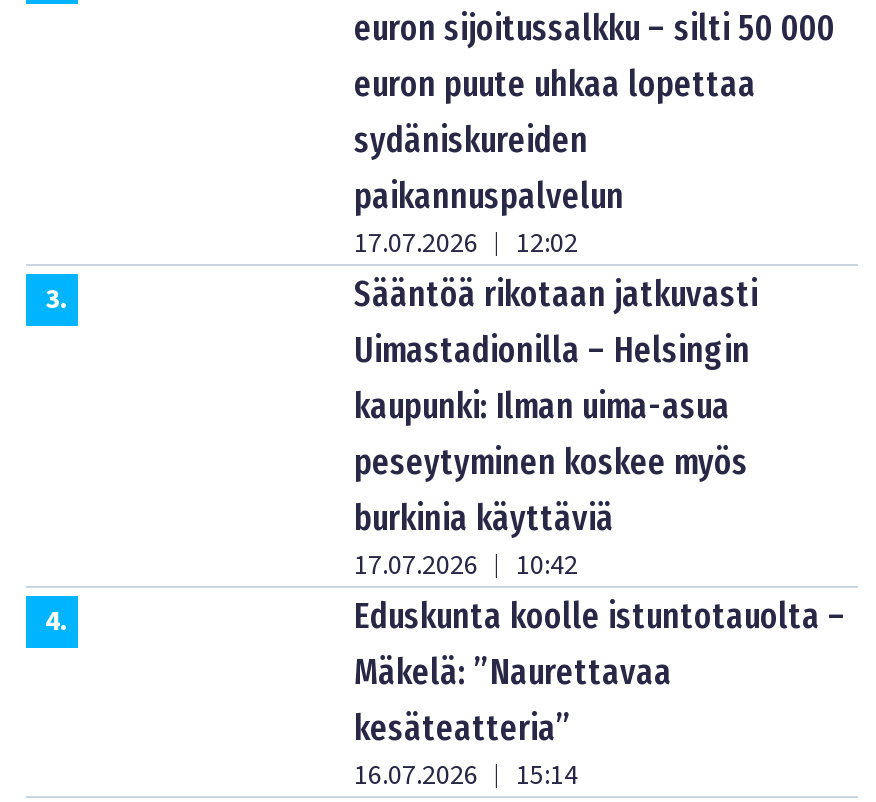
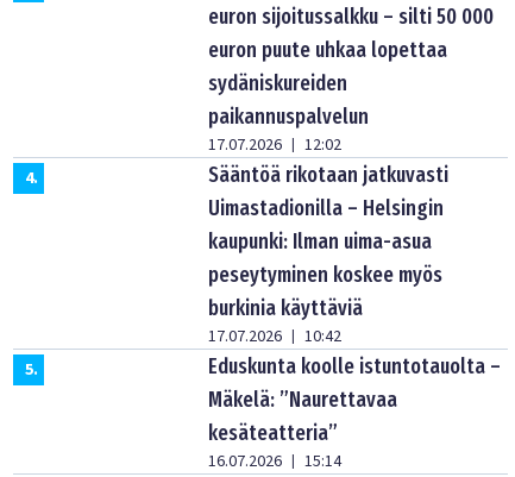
- 3.
+ 4.

- 4.
+ 5.
